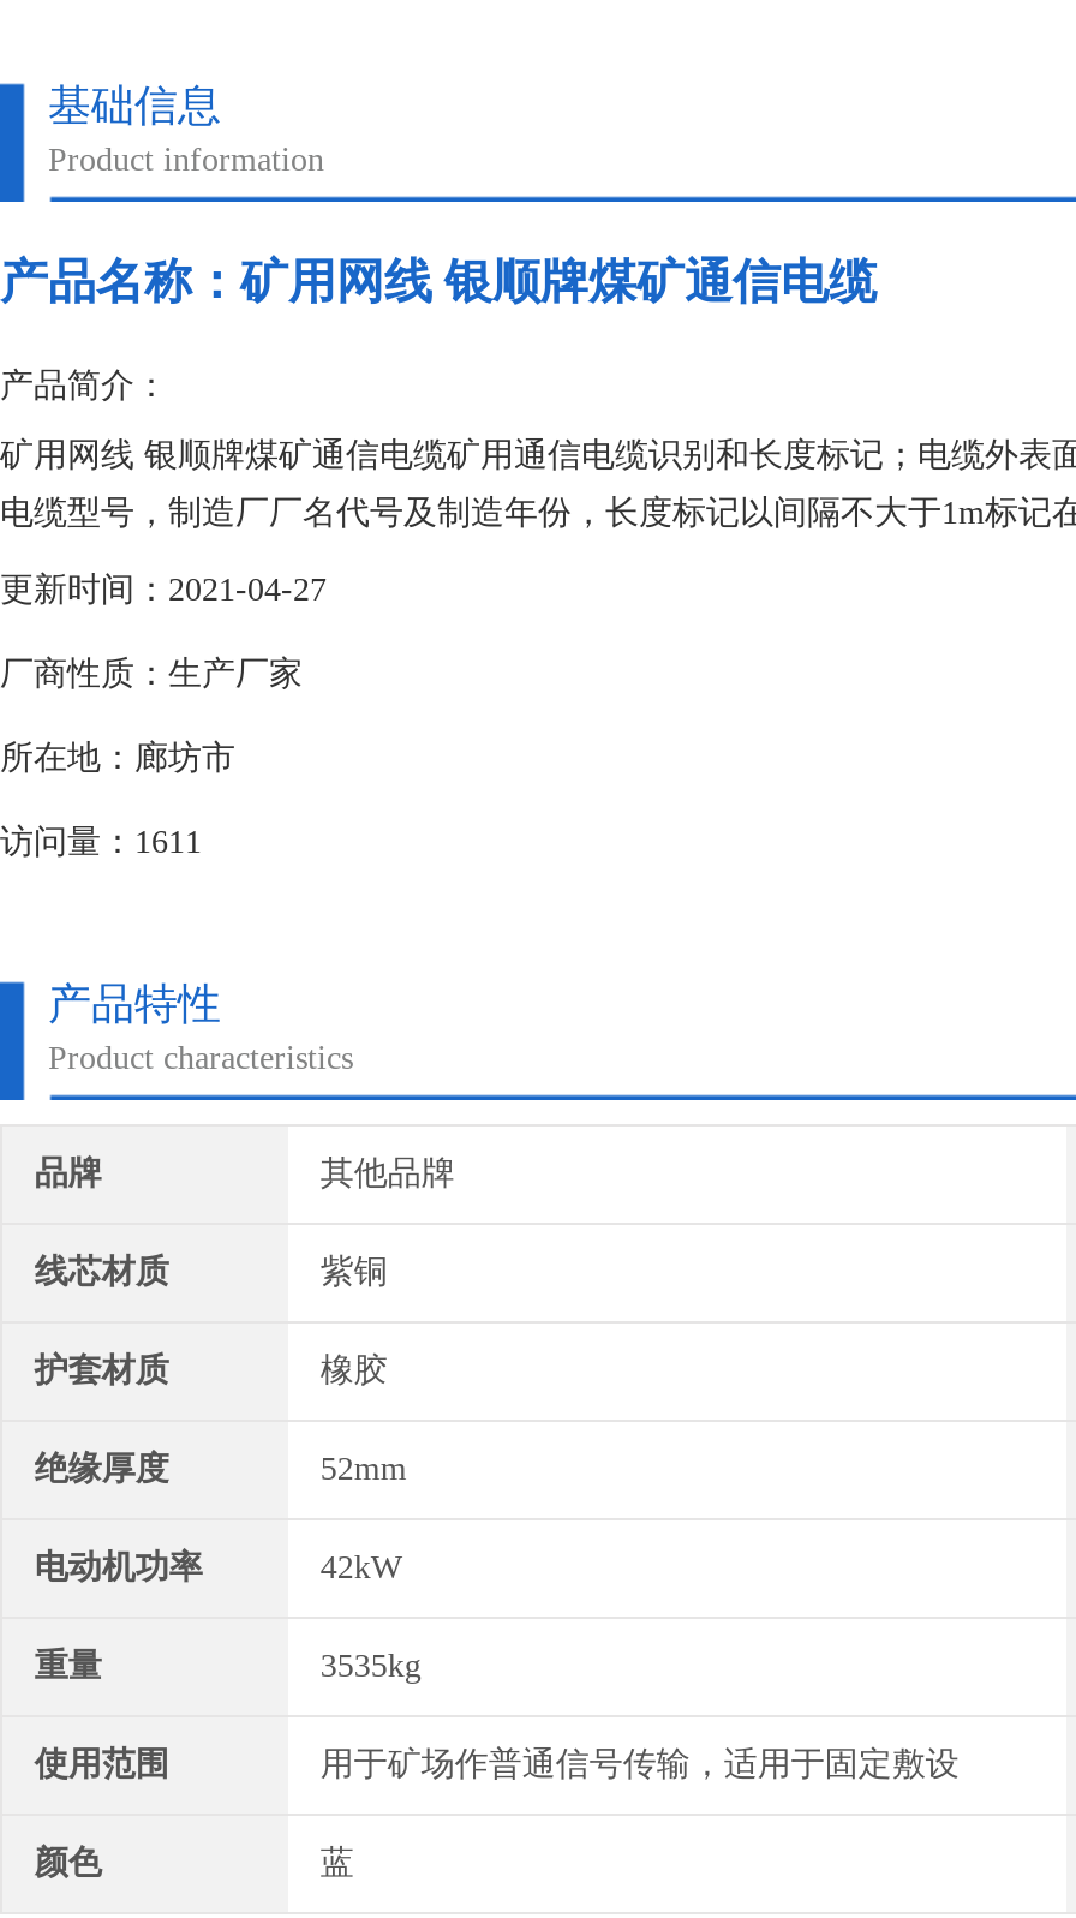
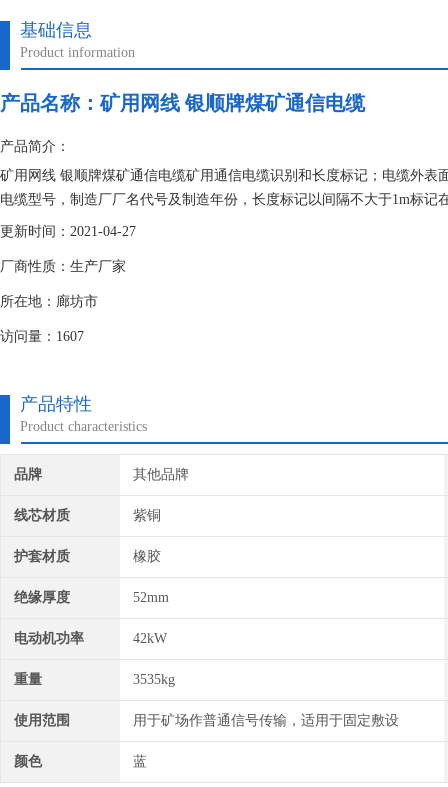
- 访问量：1611
+ 访问量：1607
